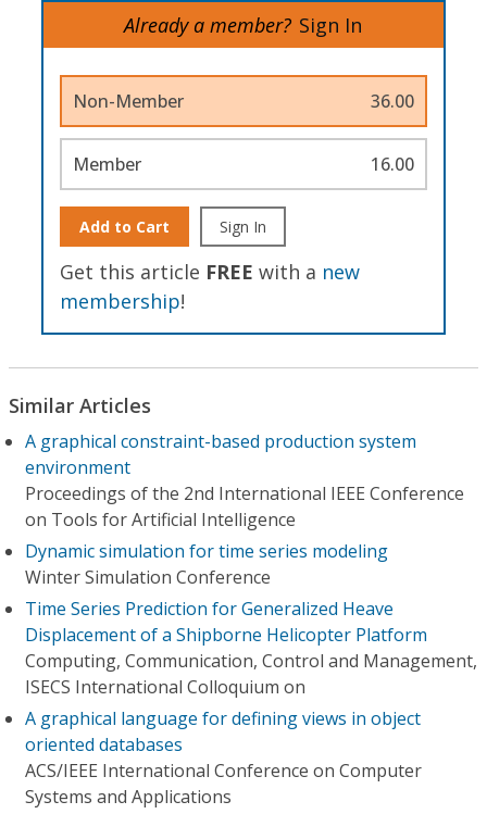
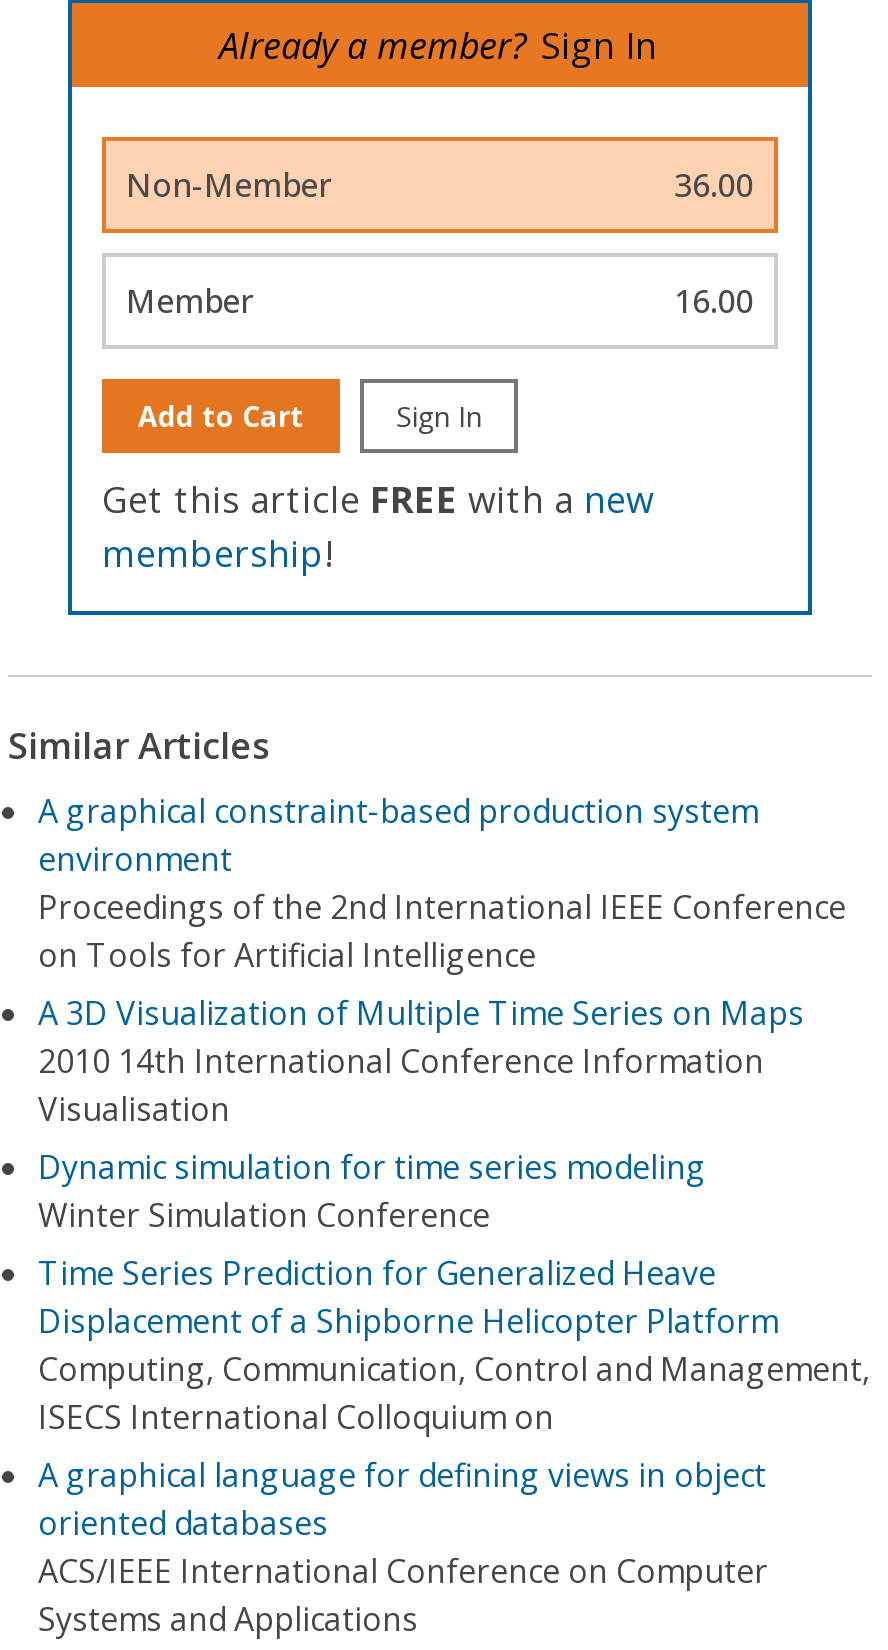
+ A 3D Visualization of Multiple Time Series on Maps
+ 2010 14th International Conference Information
+ Visualisation
